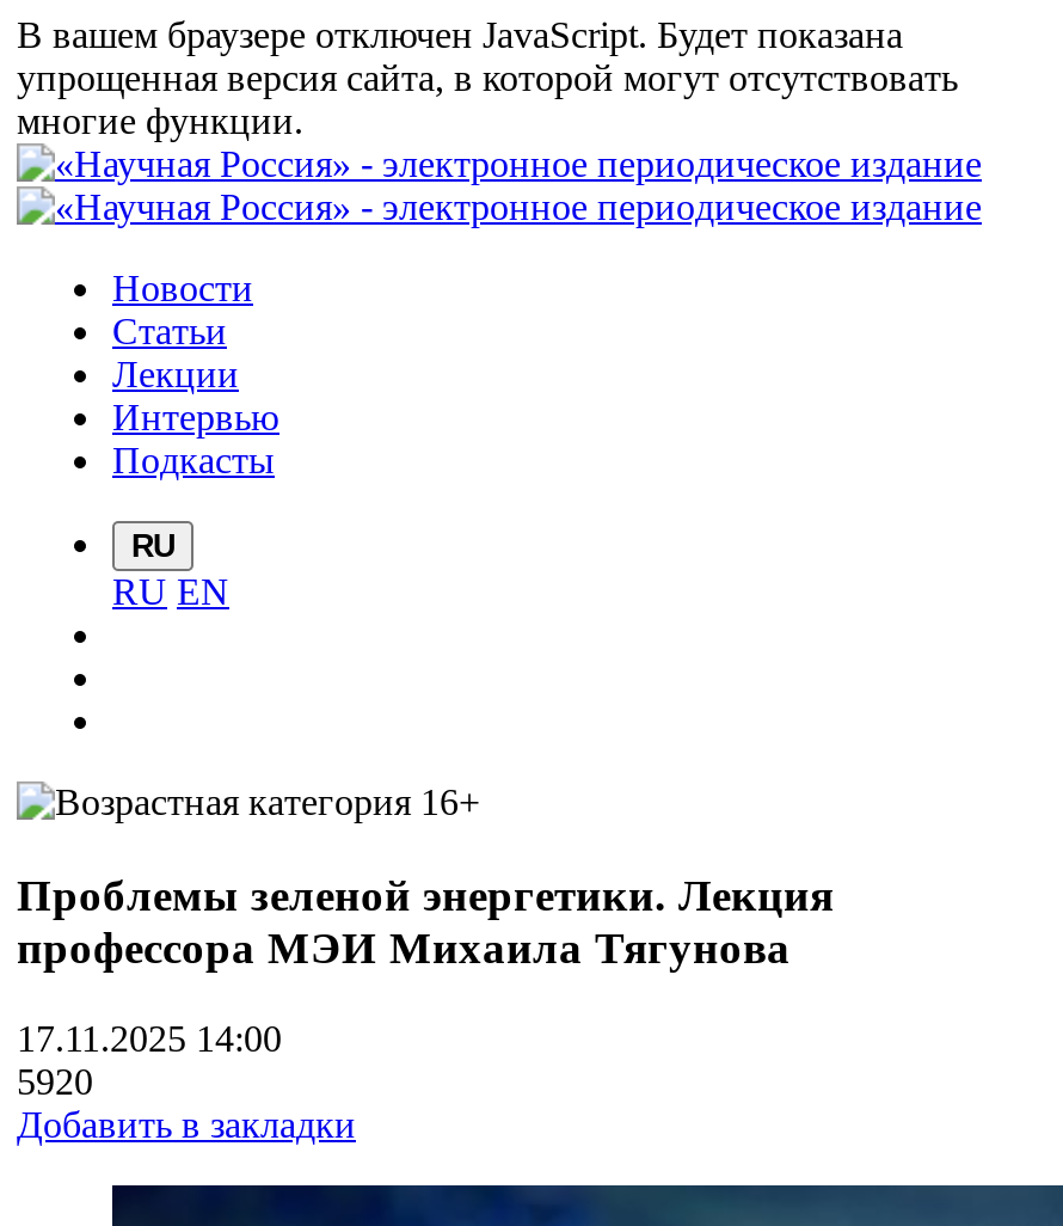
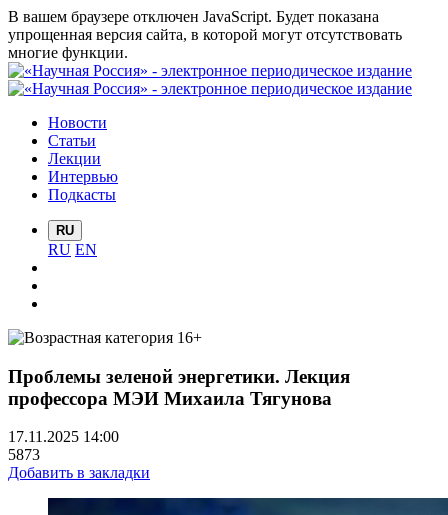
- 5920
+ 5873
